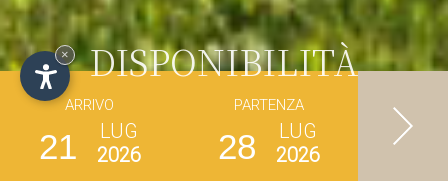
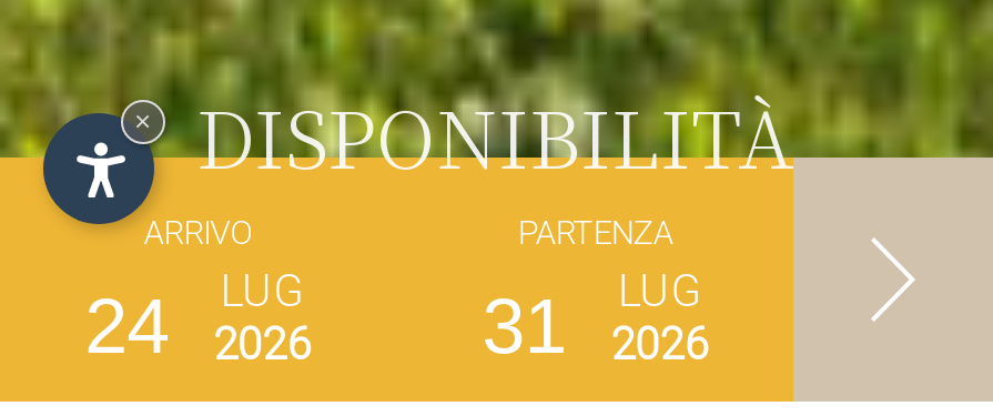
- 21 2026 LUG
+ 24 2026 LUG

- 28 2026 LUG
+ 31 2026 LUG
